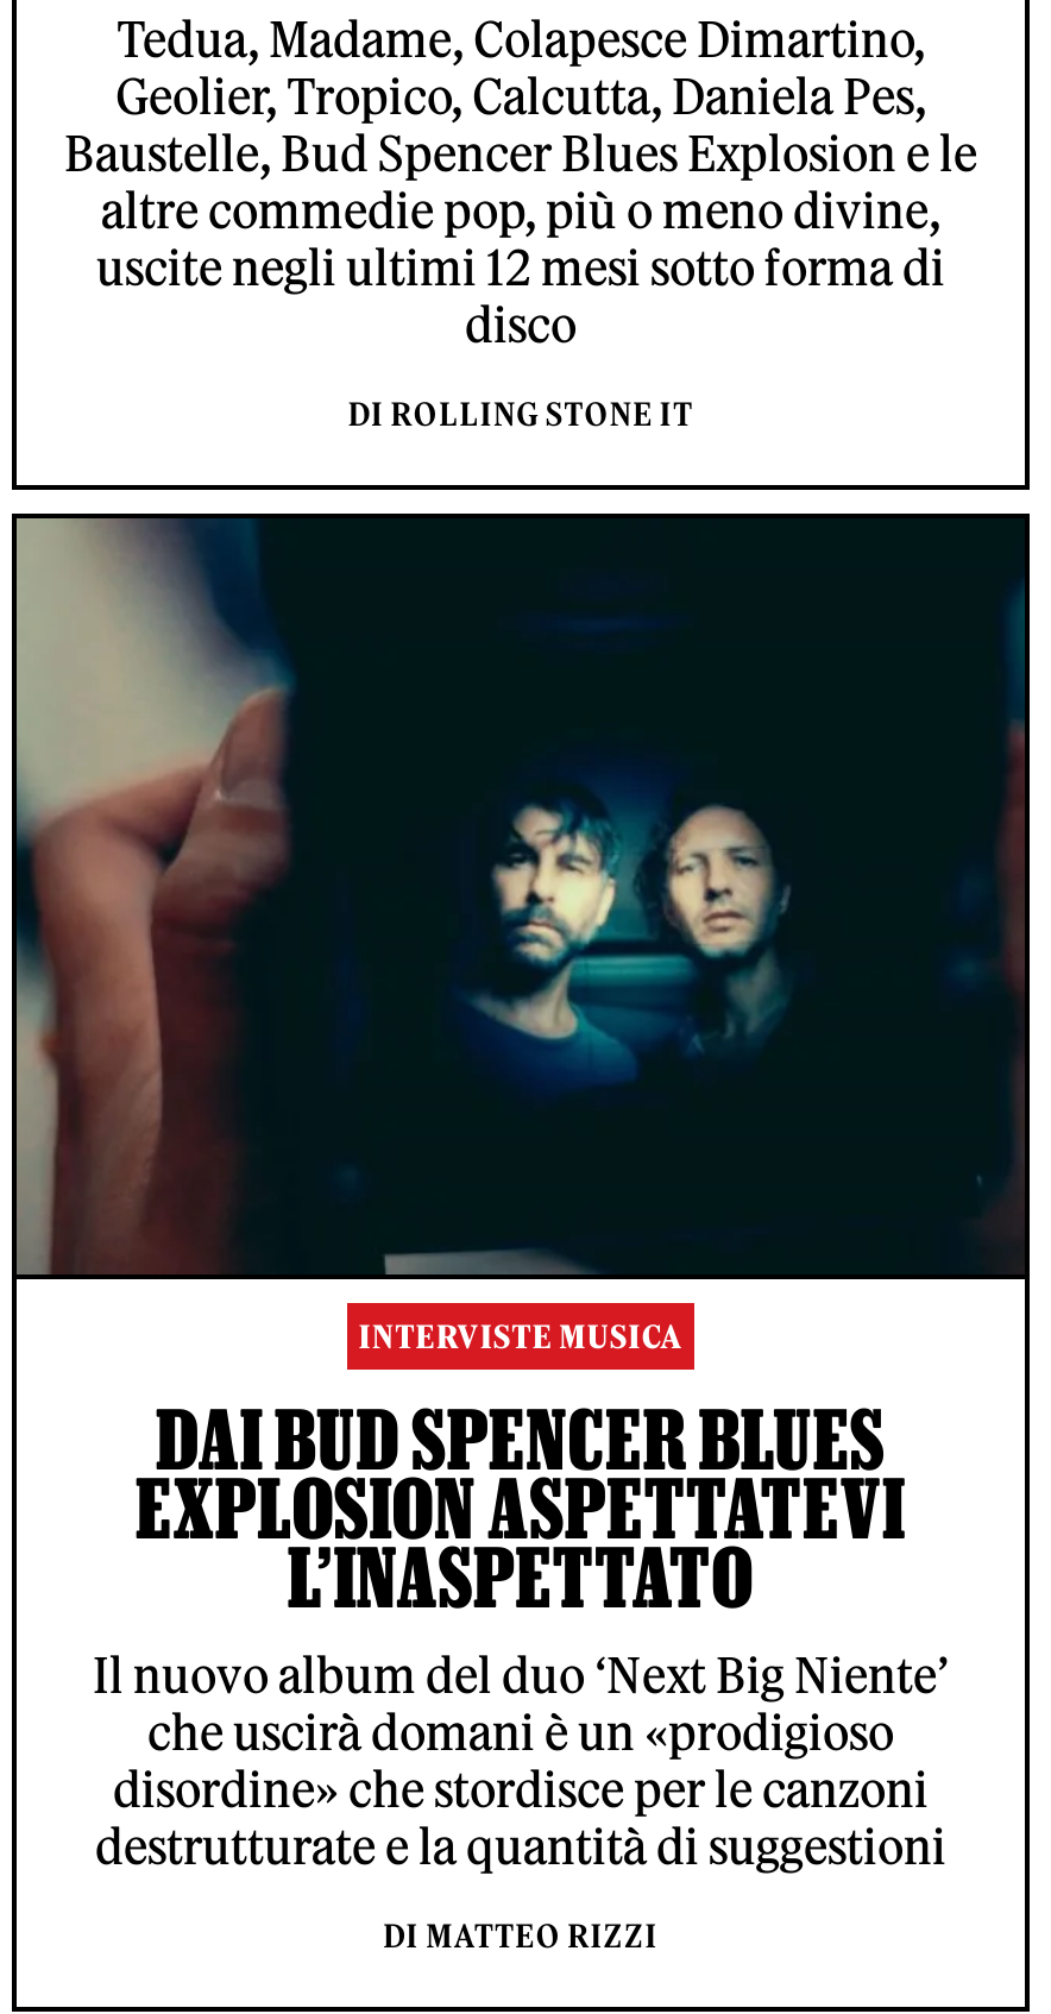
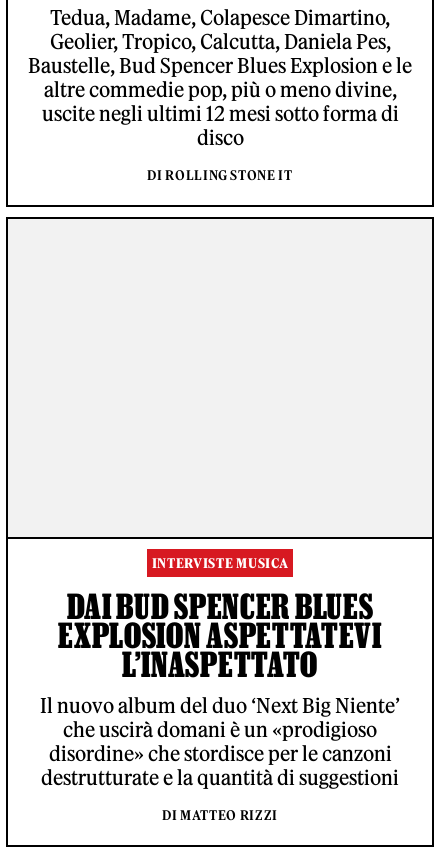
- [image]
